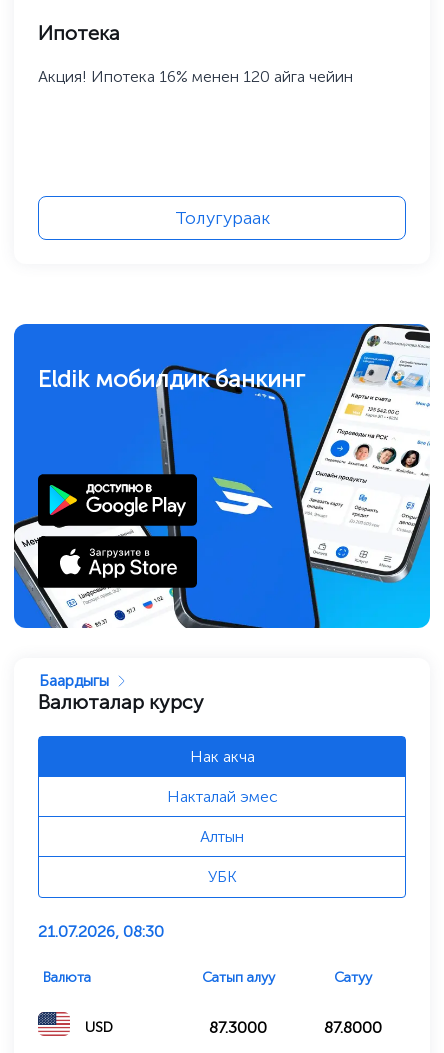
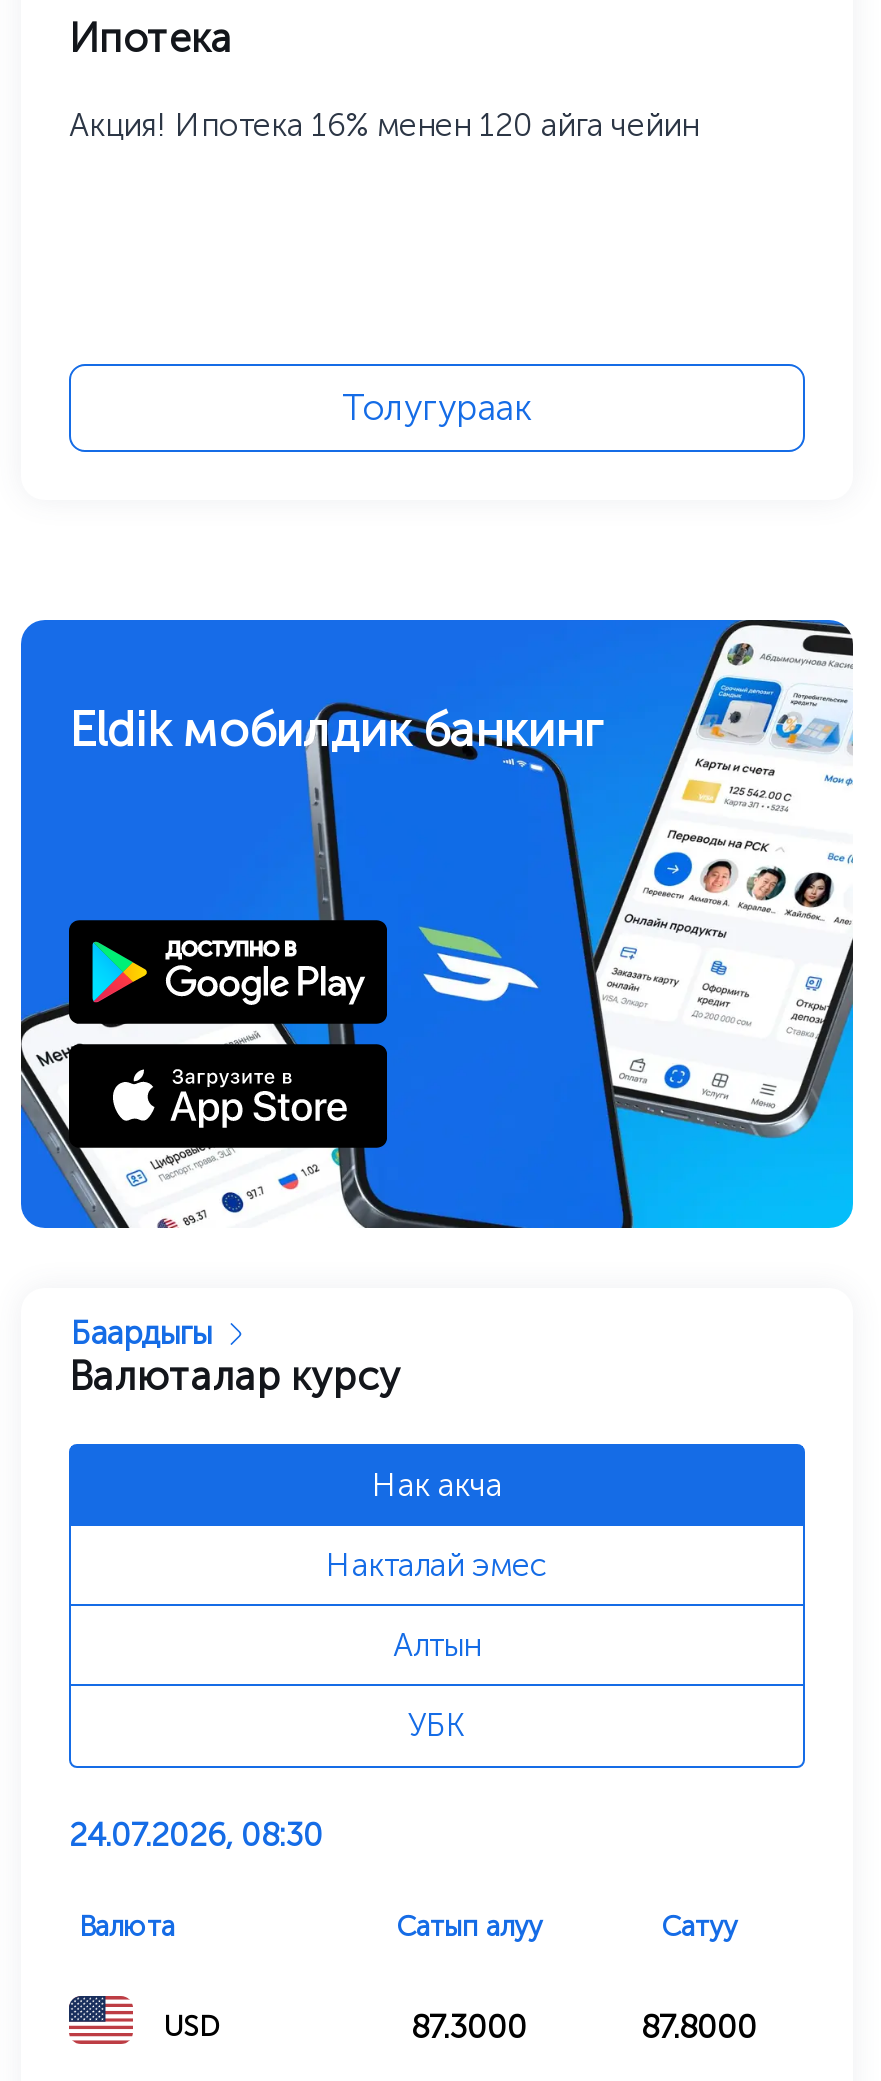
- 21.07.2026, 08:30
+ 24.07.2026, 08:30
